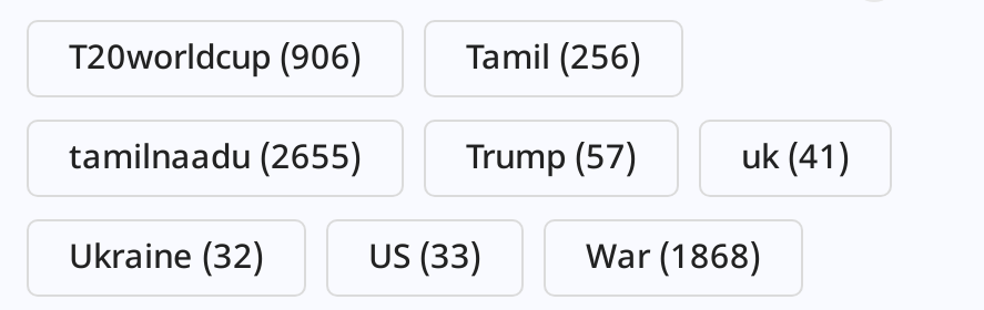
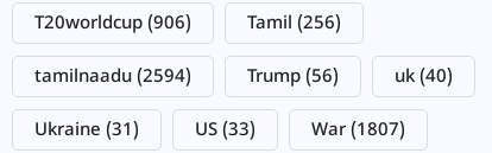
- tamilnaadu (2655)
+ tamilnaadu (2594)

- Trump (57)
+ Trump (56)

- uk (41)
+ uk (40)

- Ukraine (32)
+ Ukraine (31)

- War (1868)
+ War (1807)
